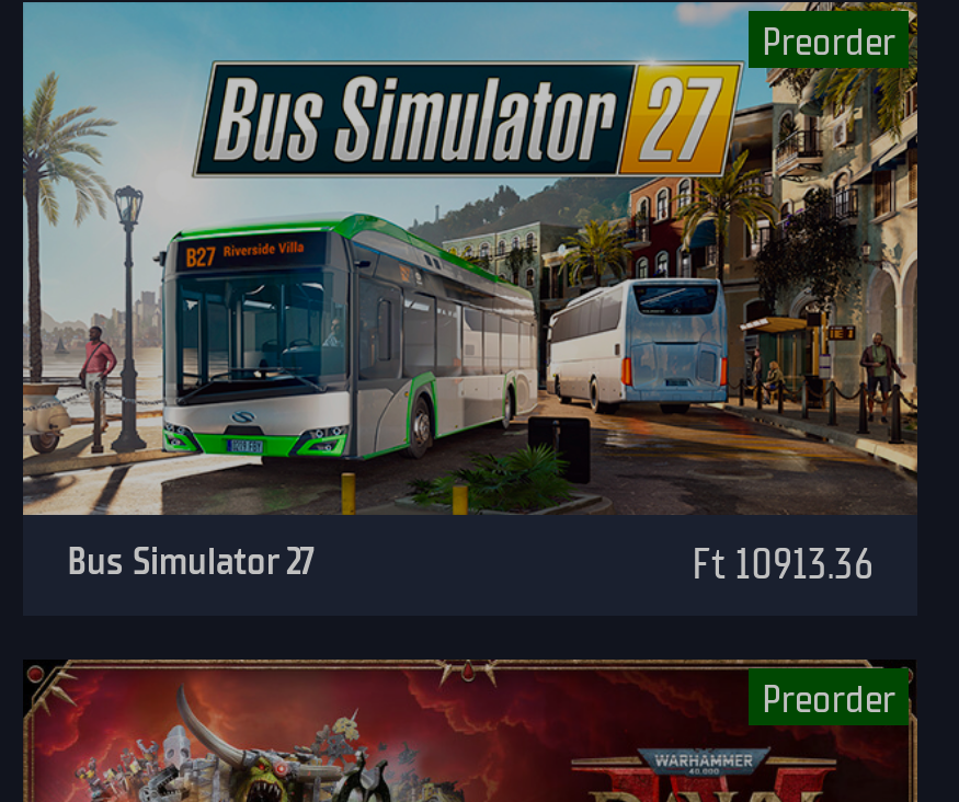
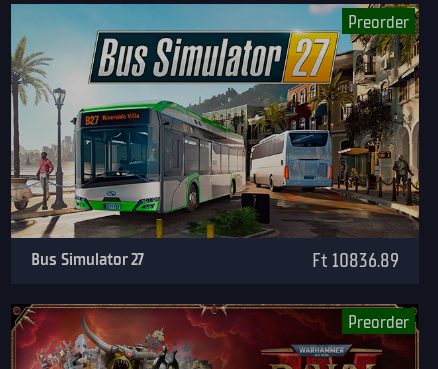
- Ft 10913.36
+ Ft 10836.89
